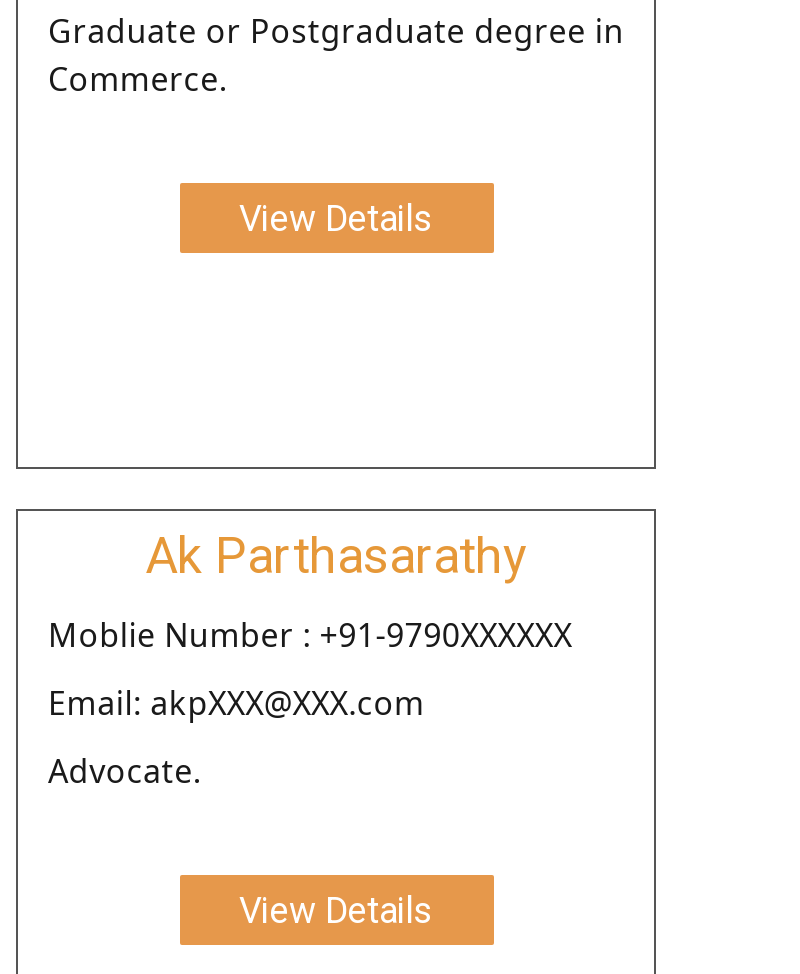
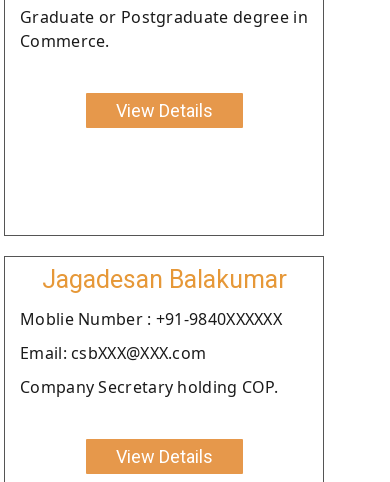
- Ak Parthasarathy
+ Jagadesan Balakumar

- Moblie Number : +91-9790XXXXXX
+ Moblie Number : +91-9840XXXXXX

- Email: akpXXX@XXX.com
+ Email: csbXXX@XXX.com

- Advocate.
+ Company Secretary holding COP.
